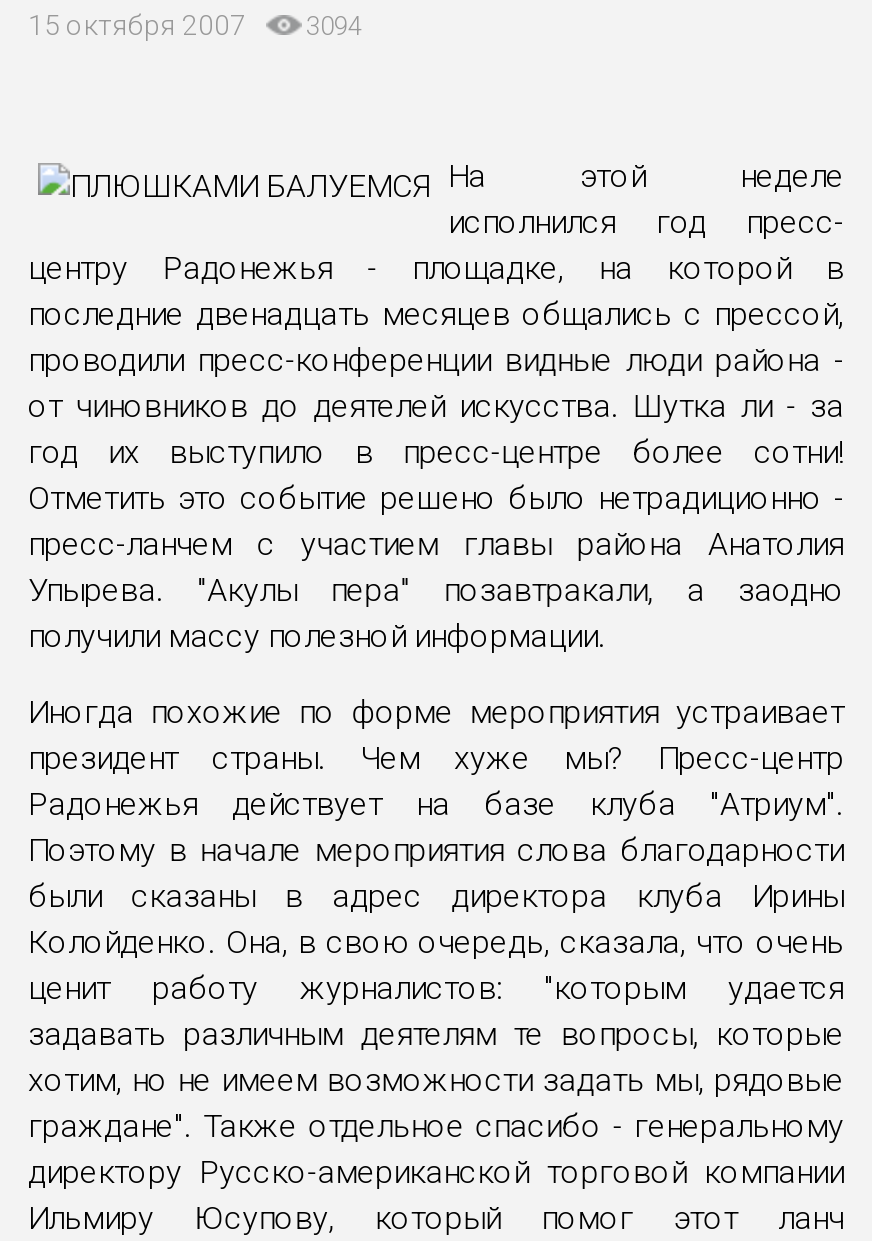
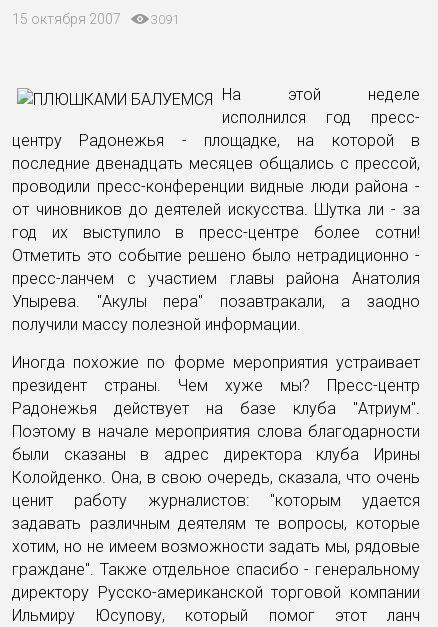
- 15 октября 2007 3094
+ 15 октября 2007 3091
